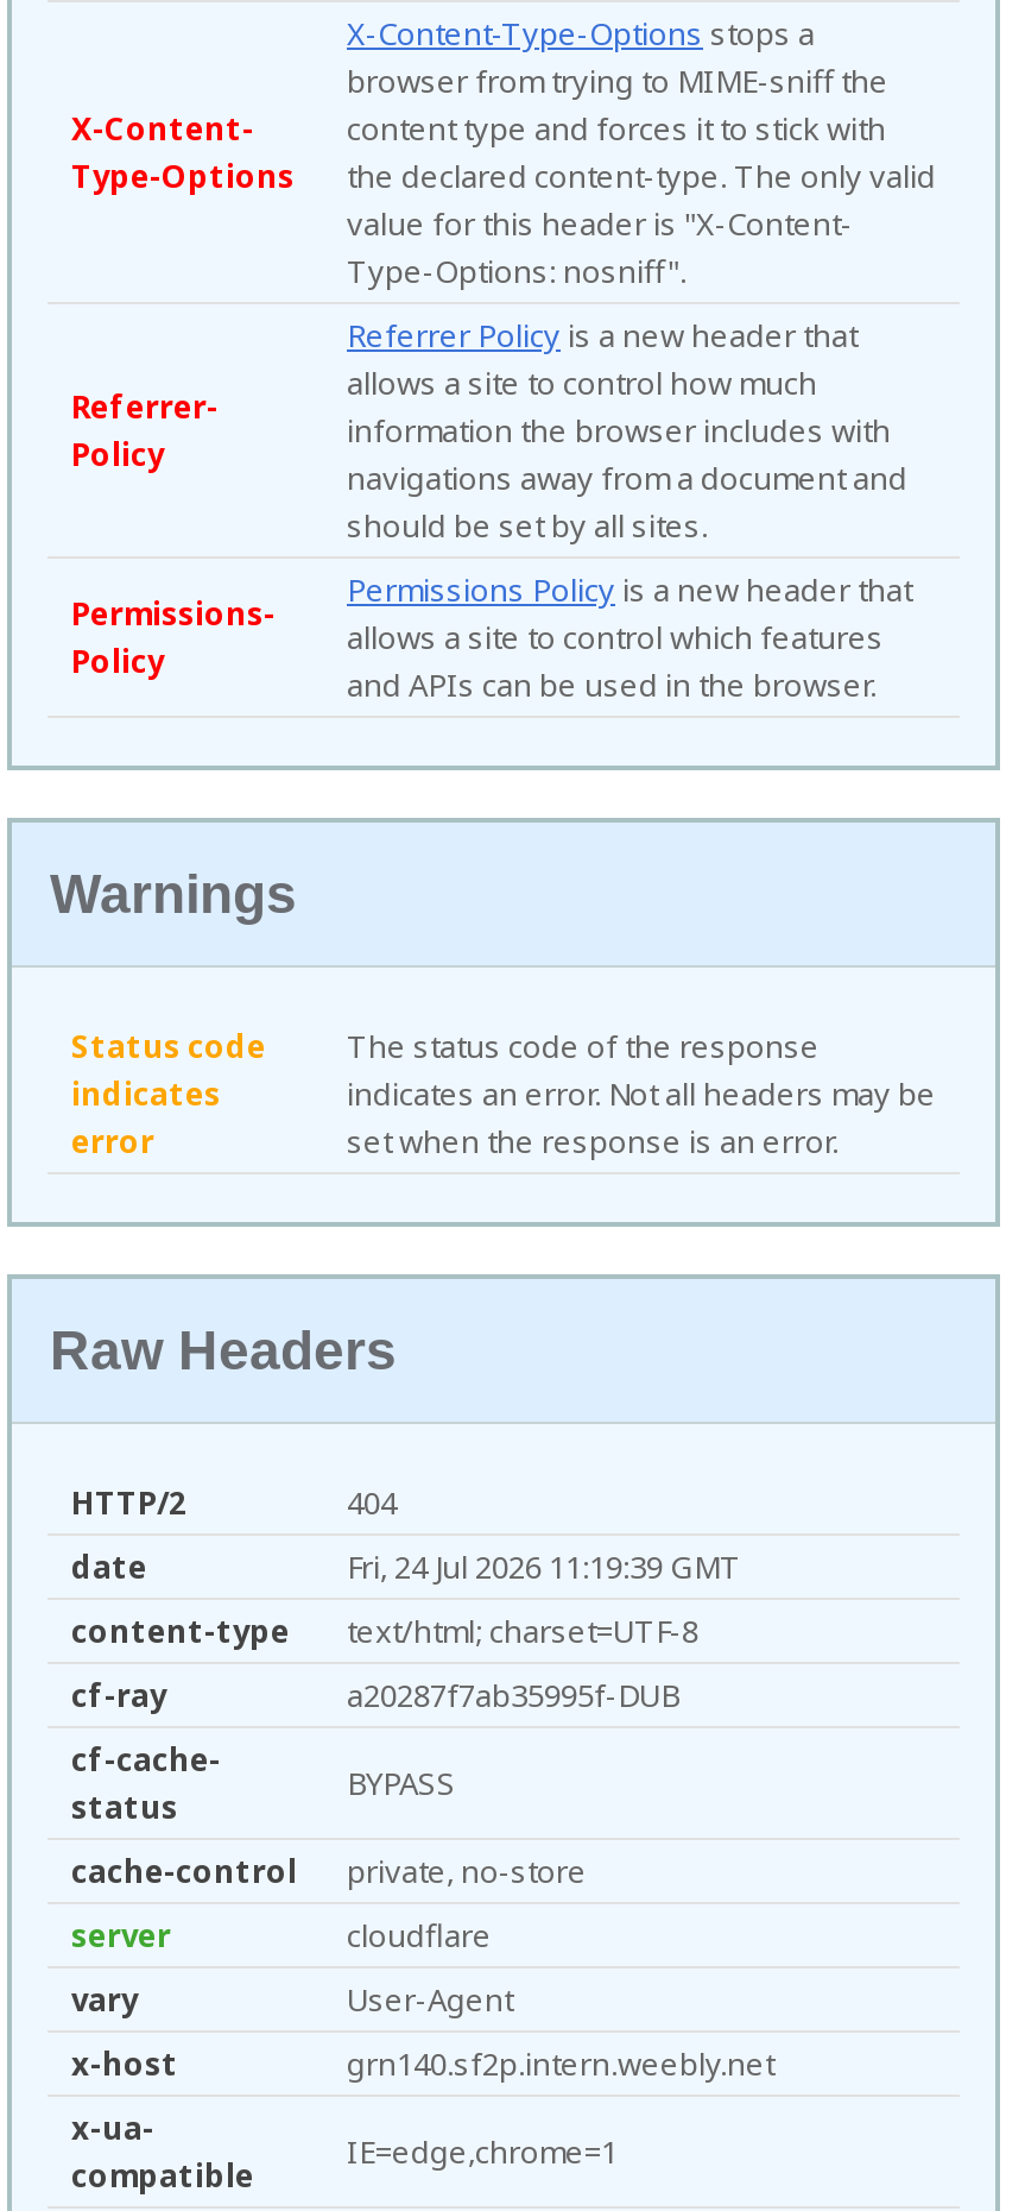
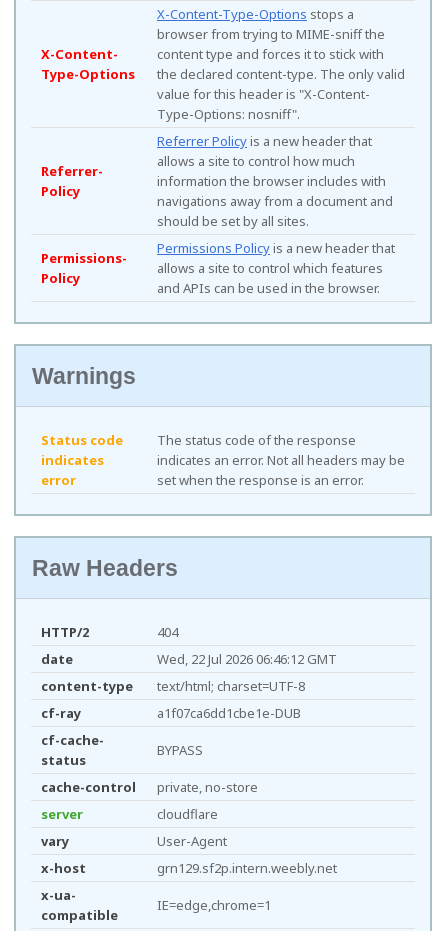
- Fri, 24 Jul 2026 11:19:39 GMT
+ Wed, 22 Jul 2026 06:46:12 GMT

- a20287f7ab35995f-DUB
+ a1f07ca6dd1cbe1e-DUB

- grn140.sf2p.intern.weebly.net
+ grn129.sf2p.intern.weebly.net
